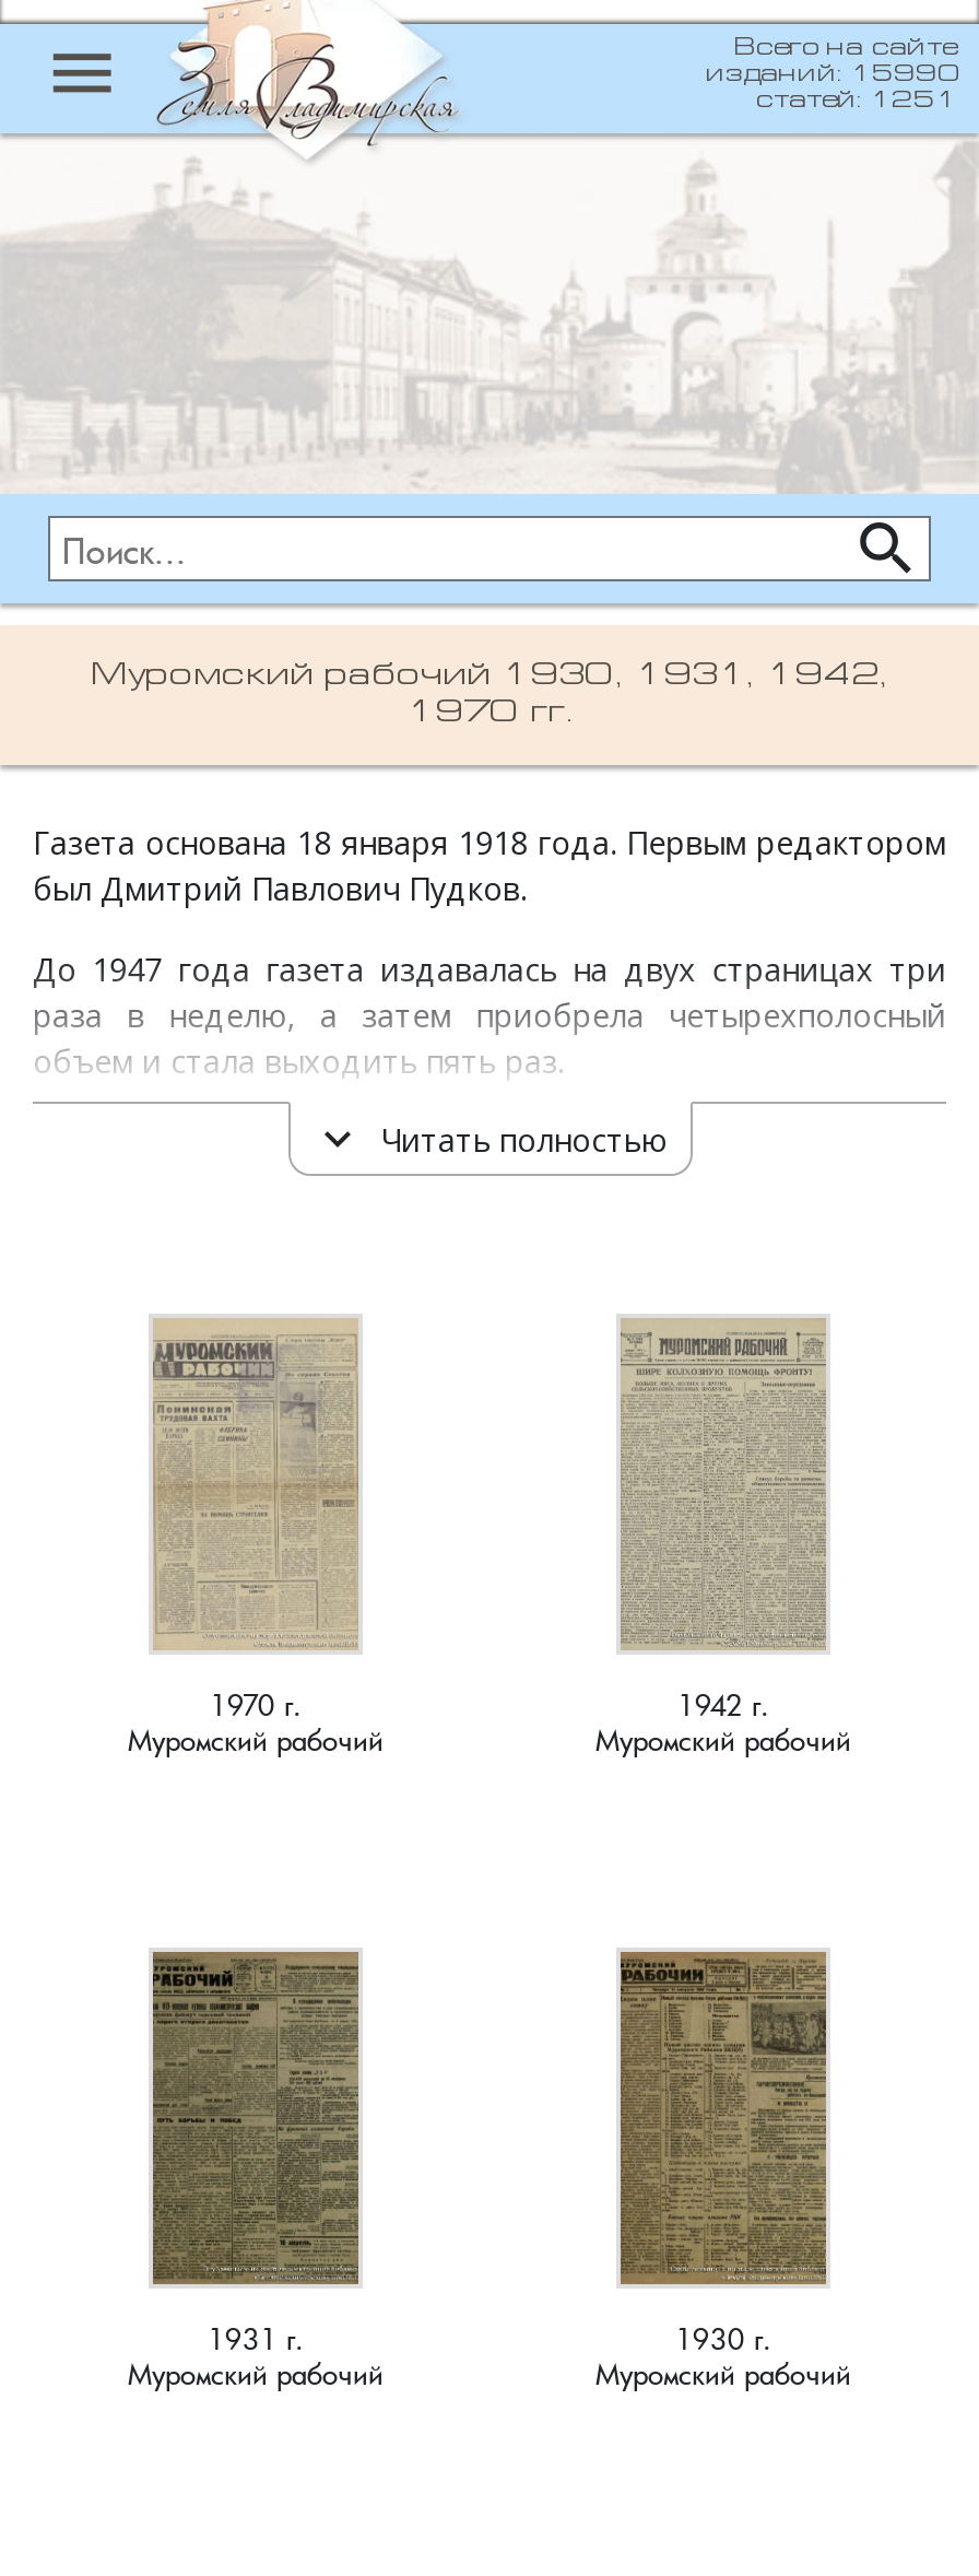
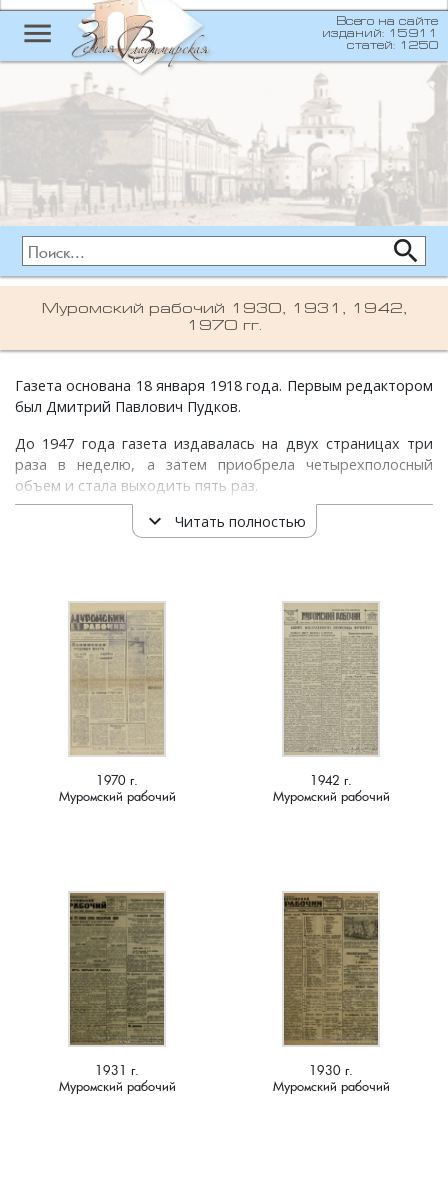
- изданий: 15990
+ изданий: 15911

- статей: 1251
+ статей: 1250
